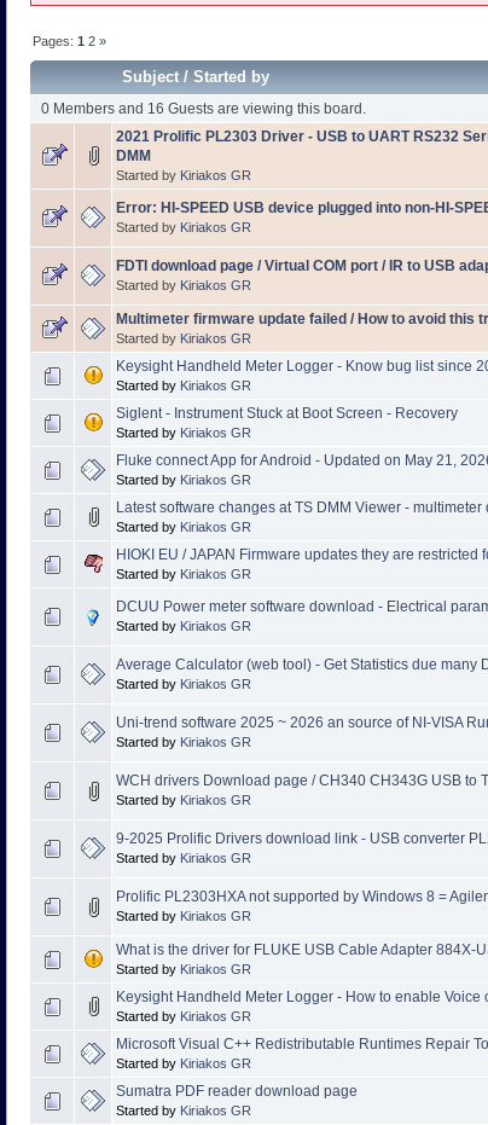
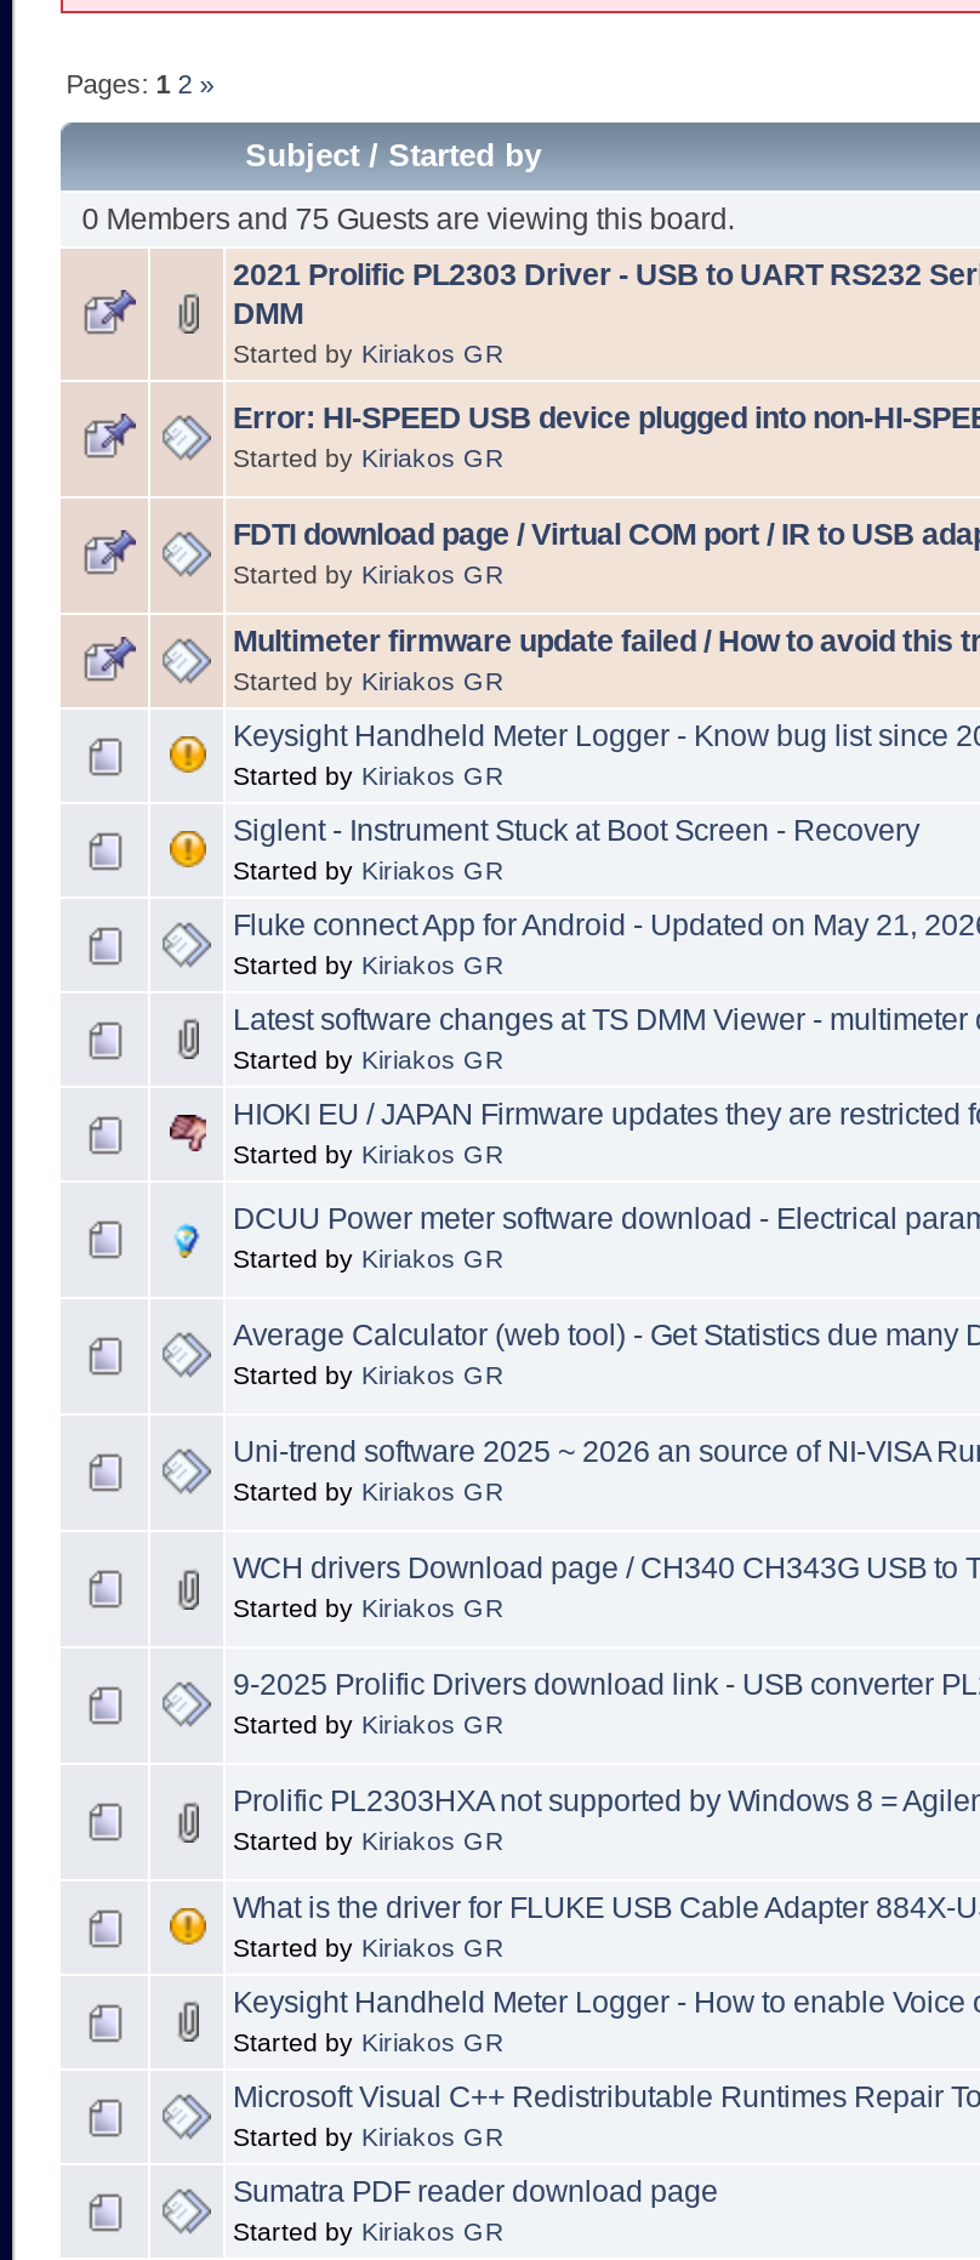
- 0 Members and 16 Guests are viewing this board.
+ 0 Members and 75 Guests are viewing this board.
